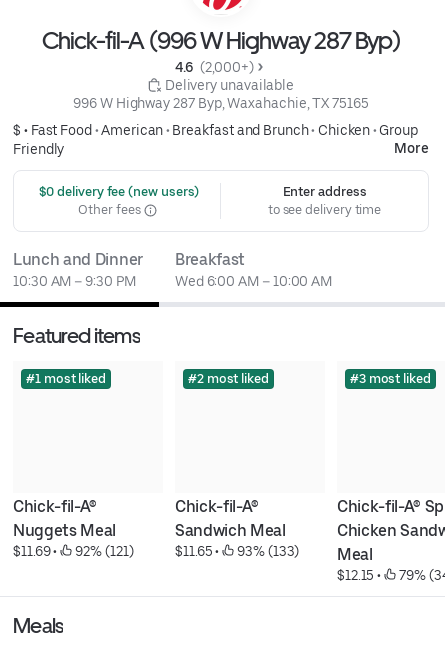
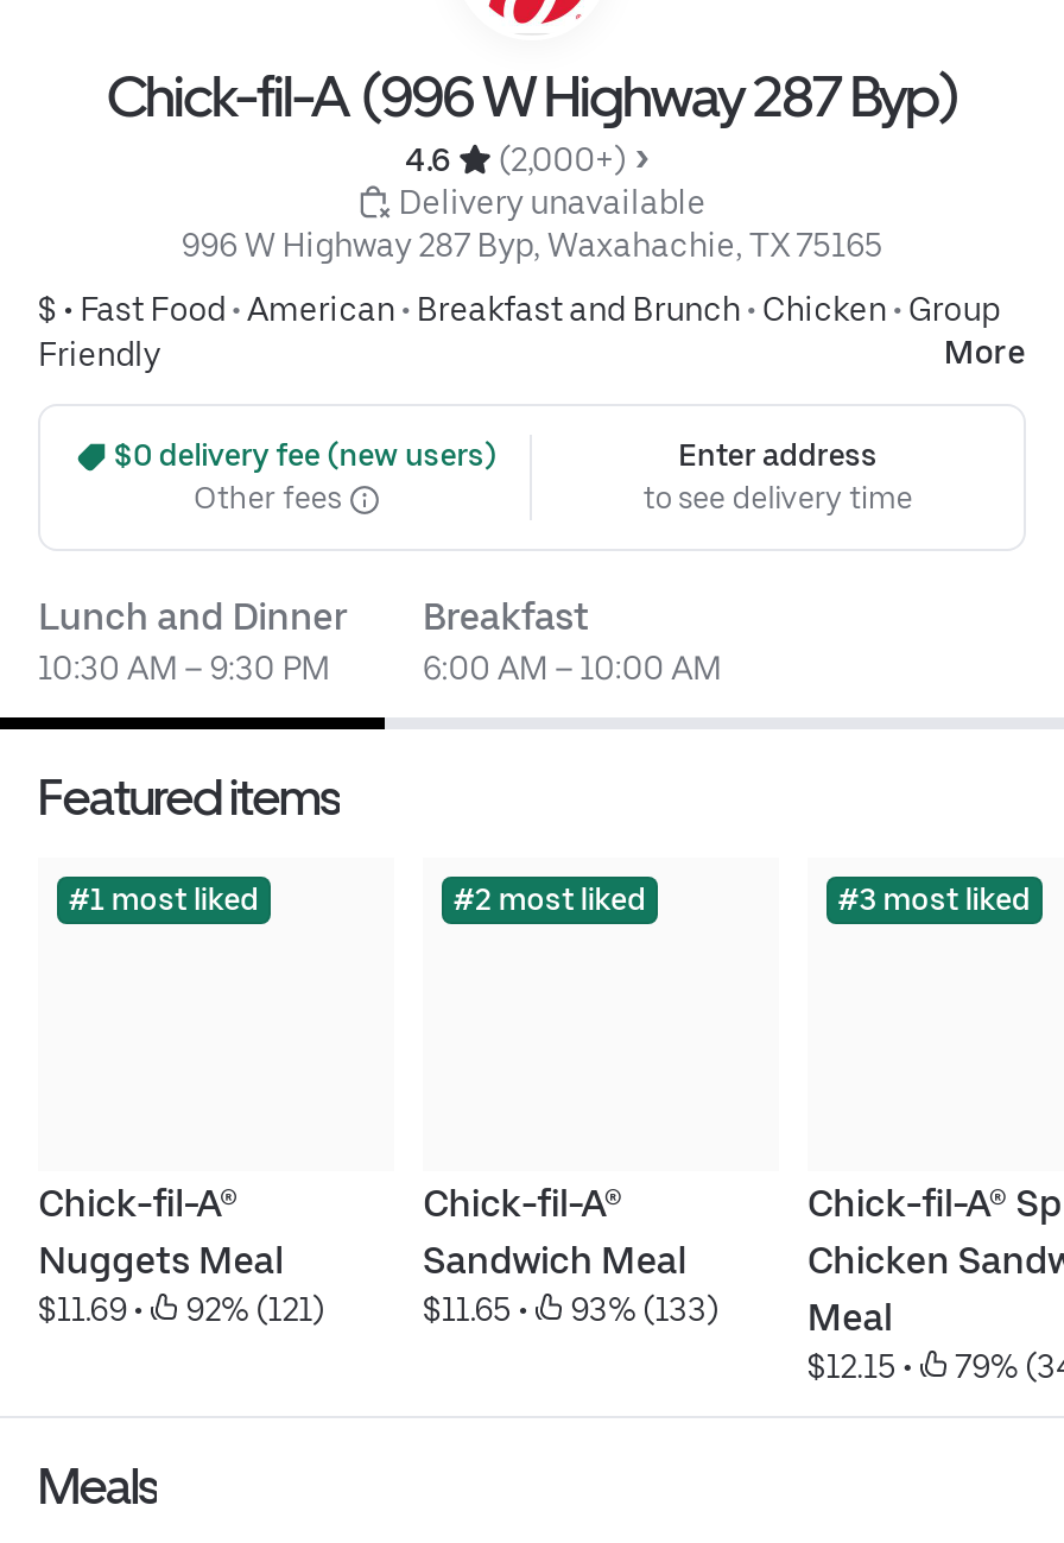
- Wed 6:00 AM – 10:00 AM
+ 6:00 AM – 10:00 AM
